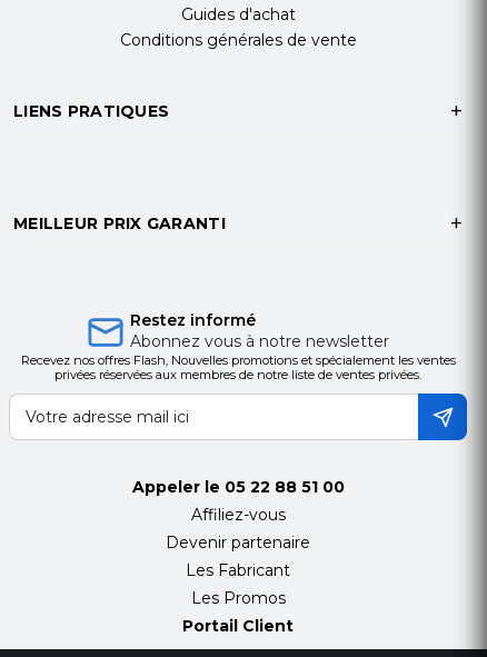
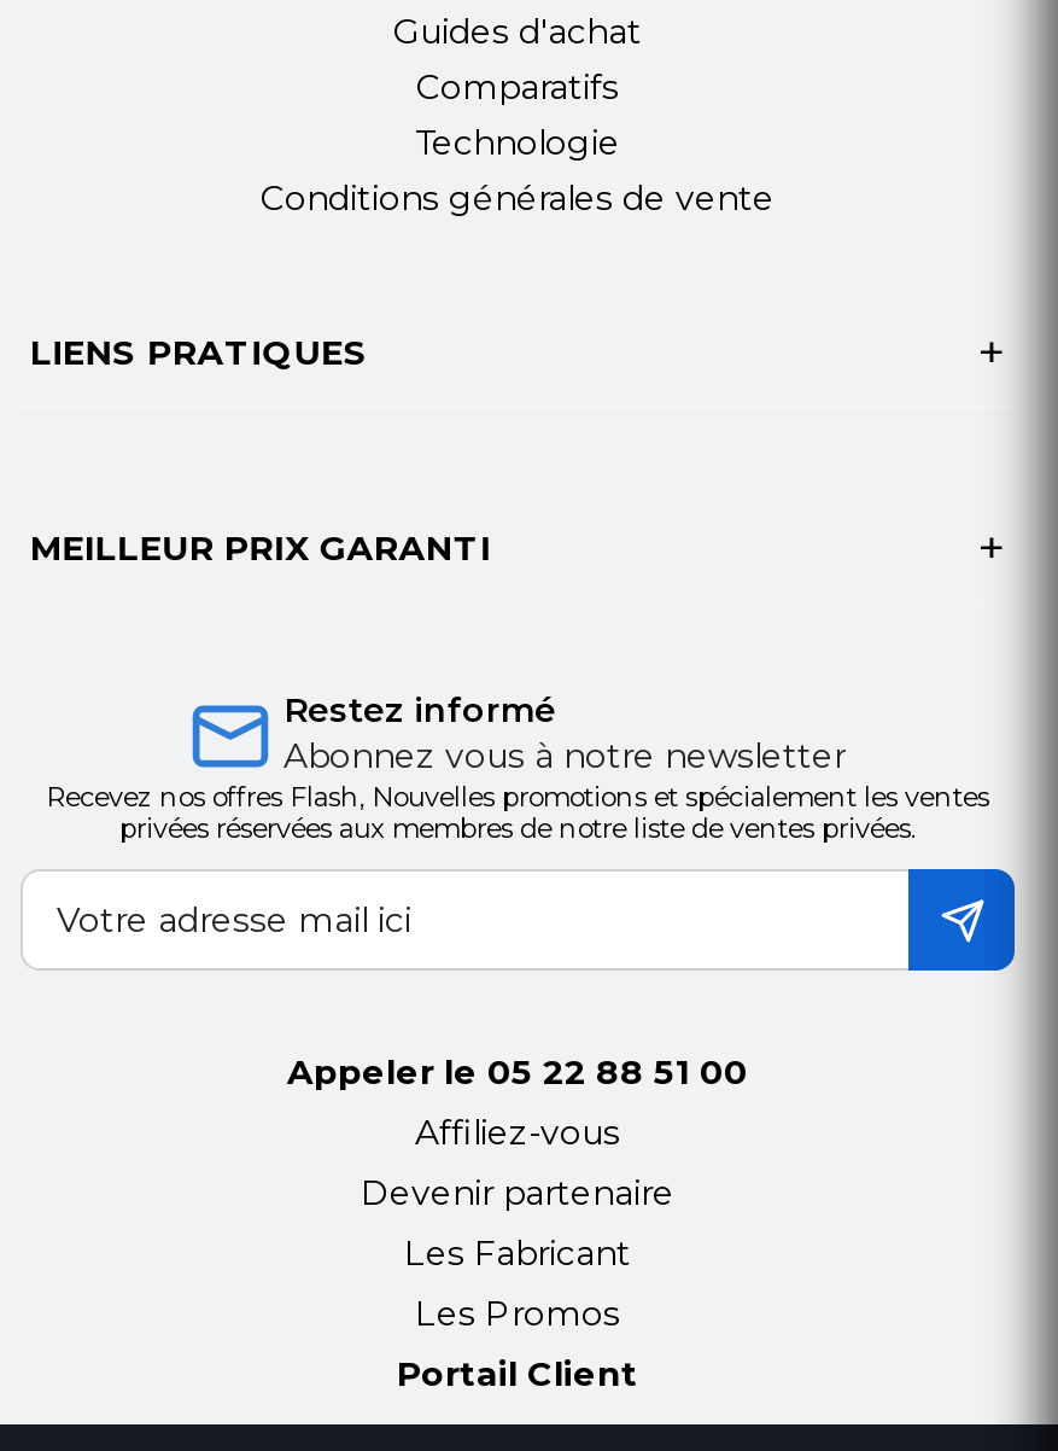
moved down: Conditions générales de vente | LIENS PRATIQUES

+ Comparatifs
+ Technologie

moved down: MEILLEUR PRIX GARANTI
